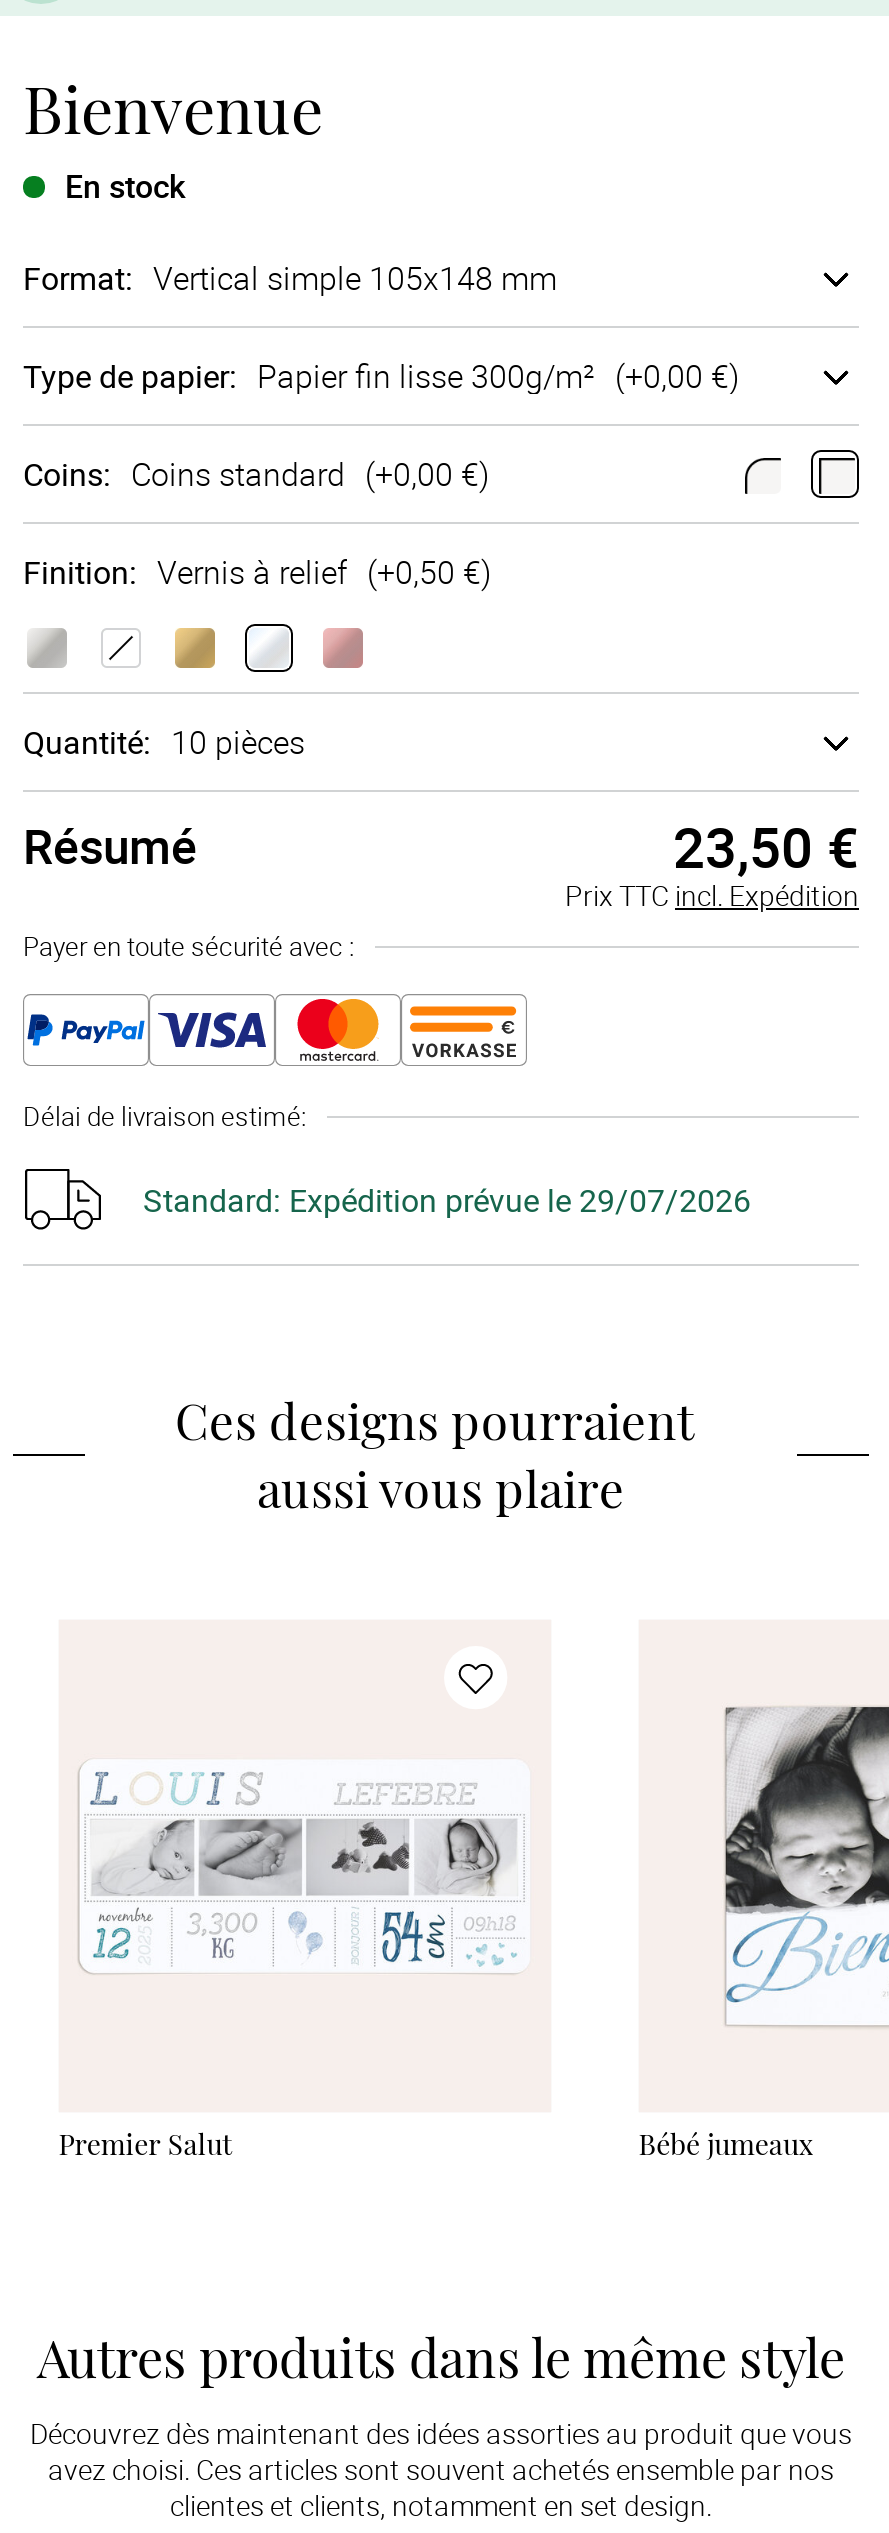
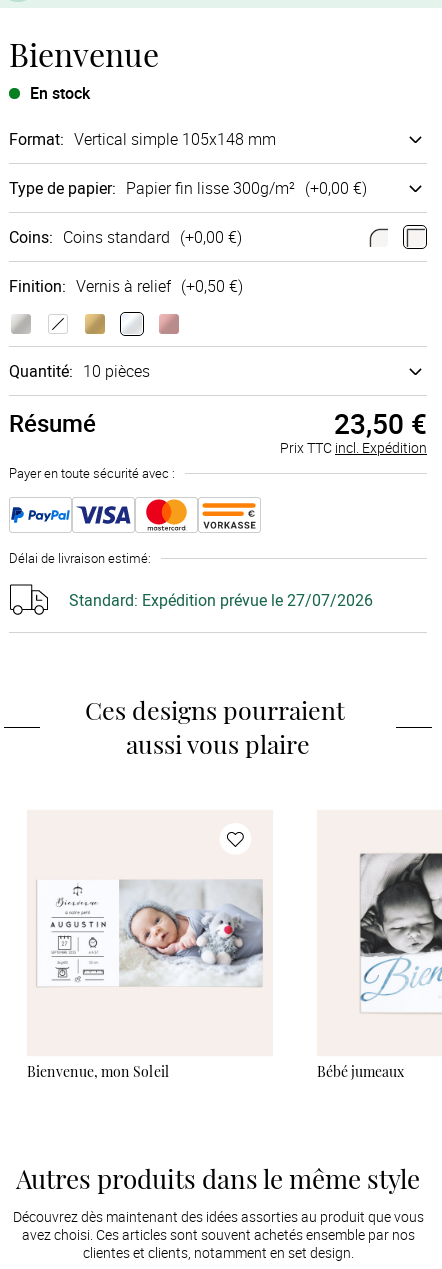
- Standard: Expédition prévue le 29/07/2026
+ Standard: Expédition prévue le 27/07/2026

- [image]
+ [image]

- Premier Salut
+ Bienvenue, mon Soleil
